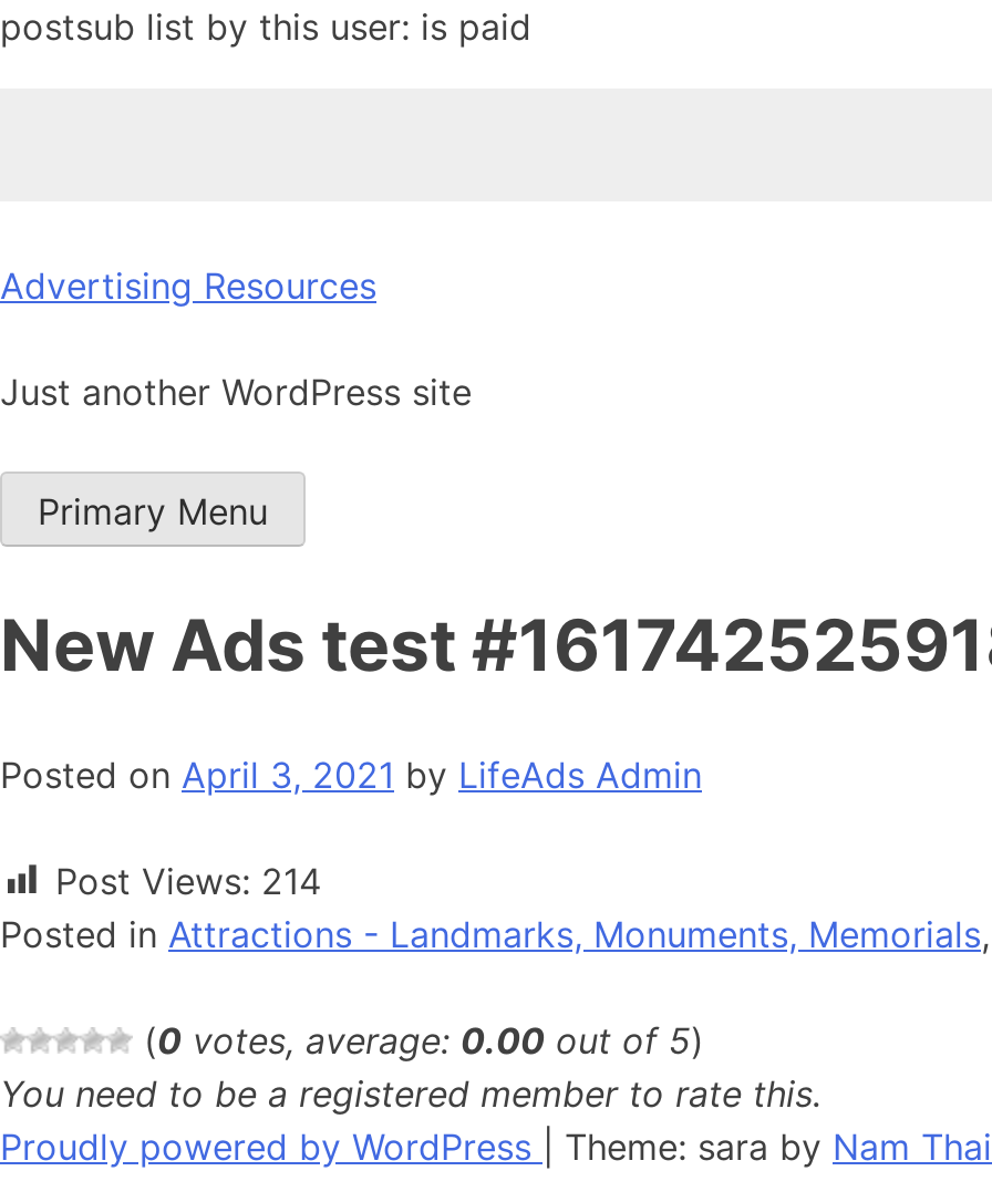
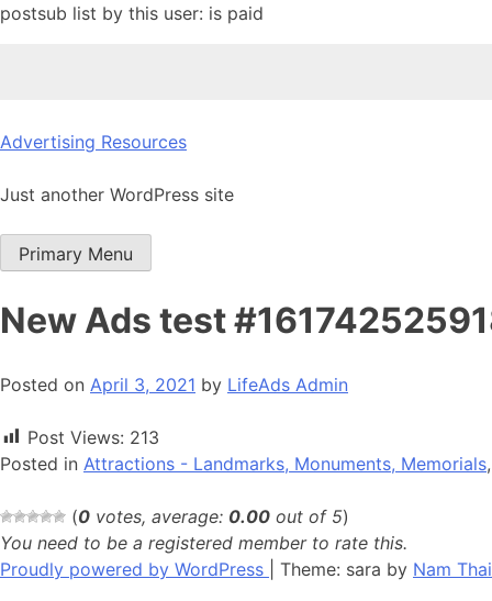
- Post Views: 214
+ Post Views: 213
